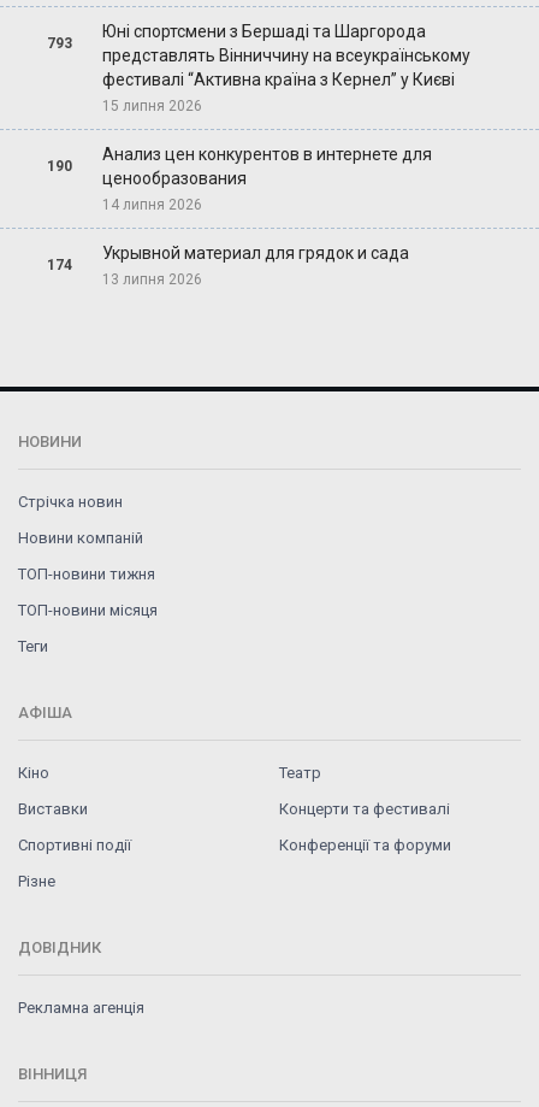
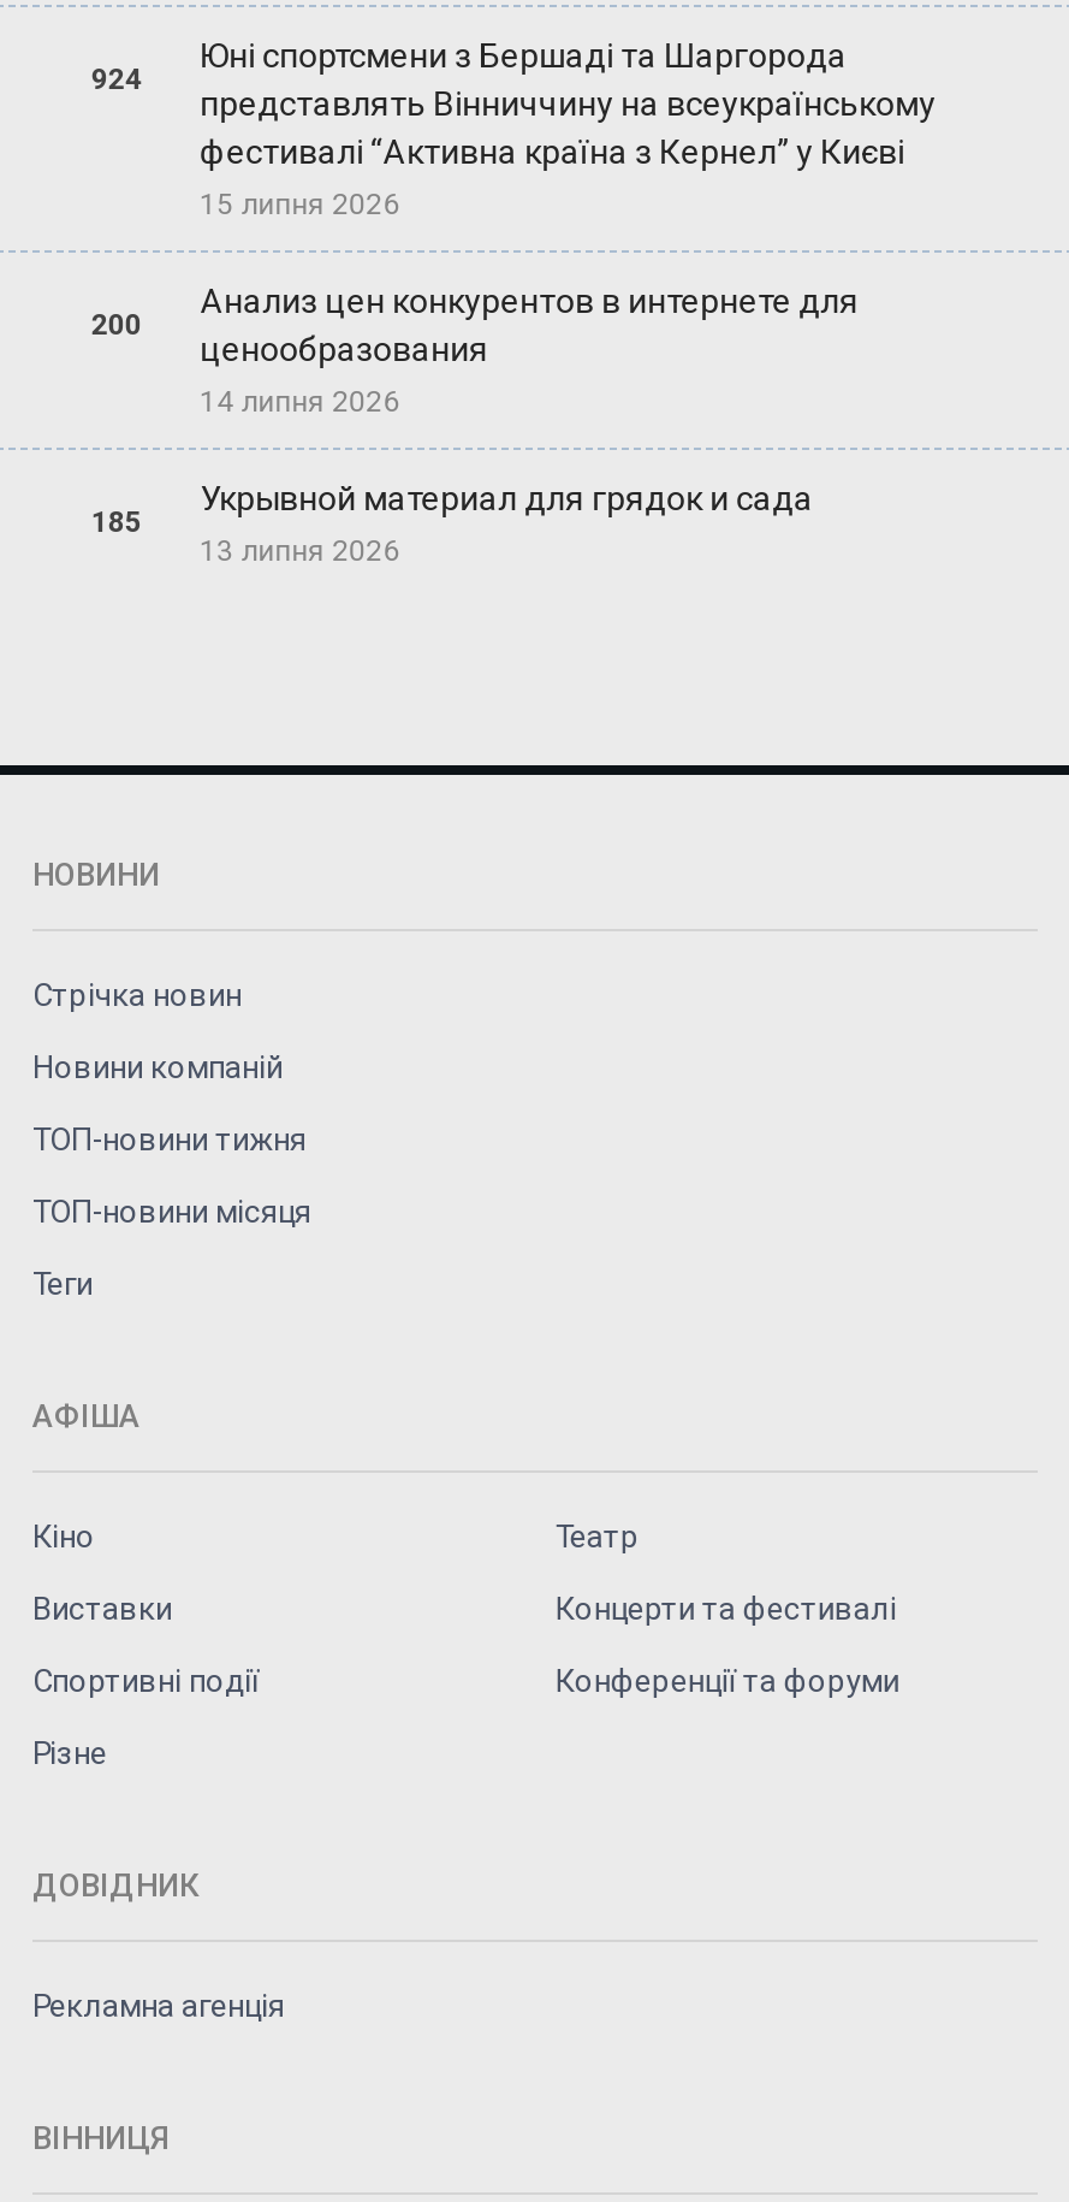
- 793
+ 924

- 190
+ 200

- 174
+ 185
